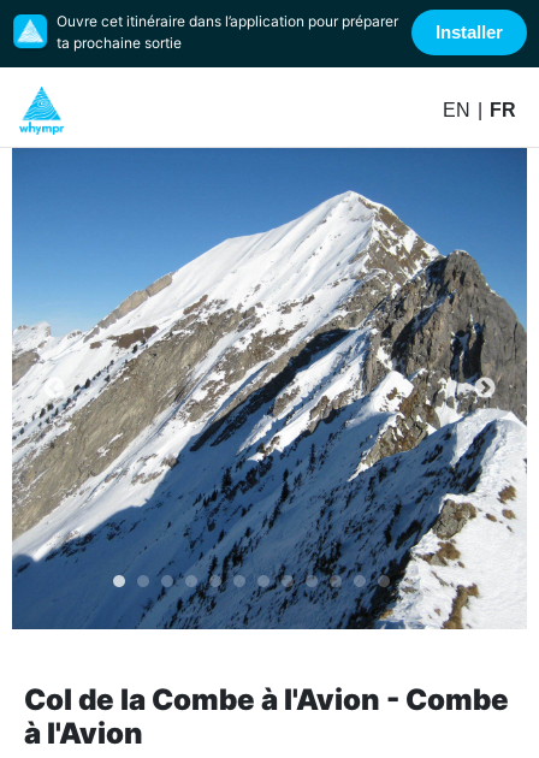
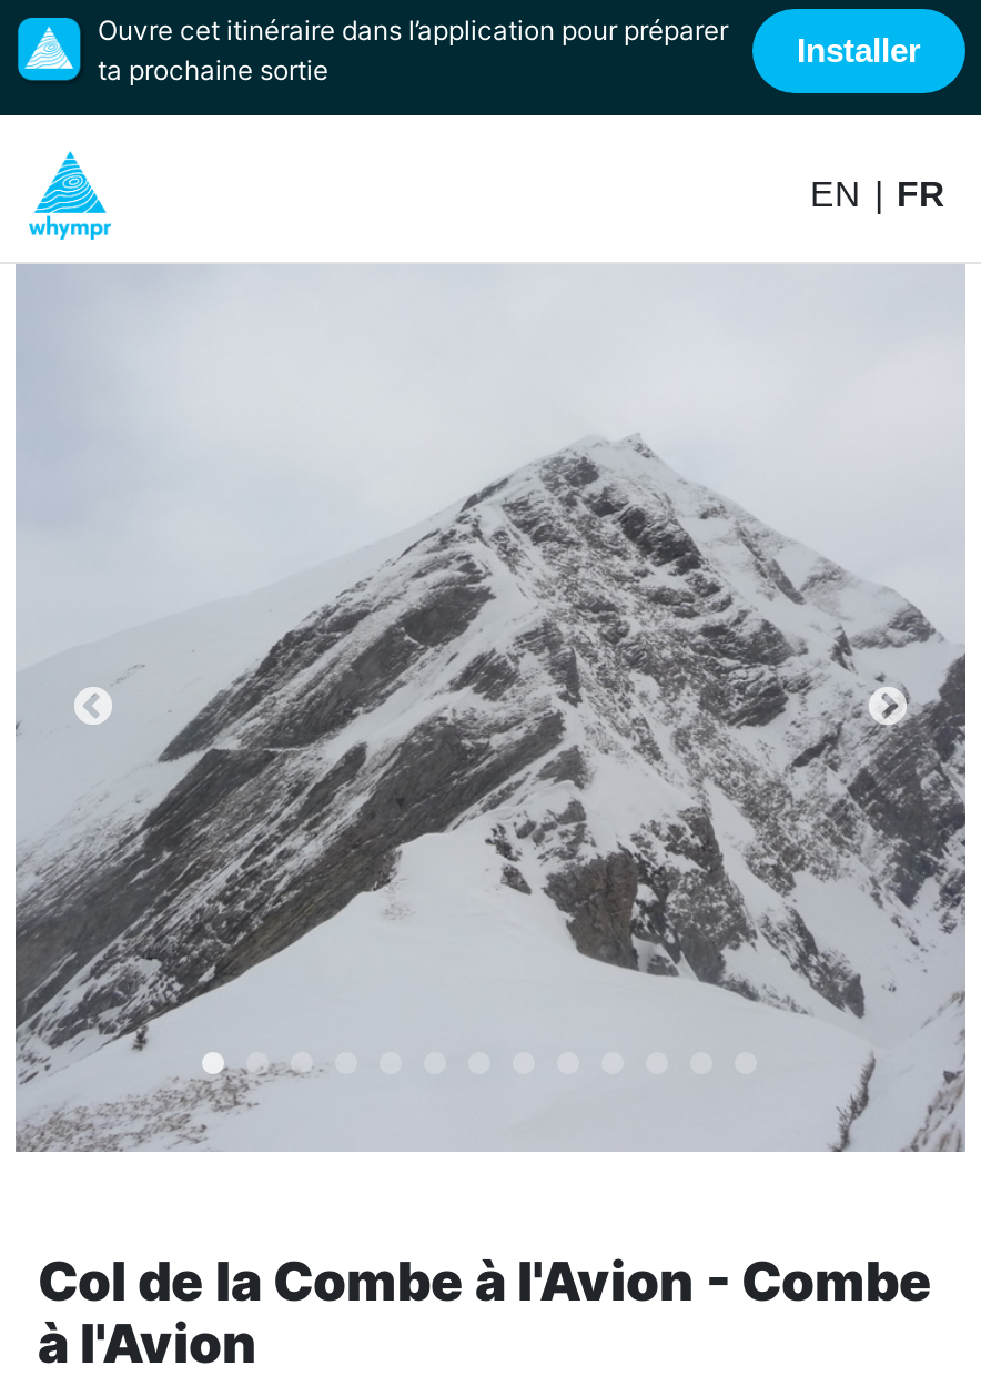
- [image]
+ [image]
